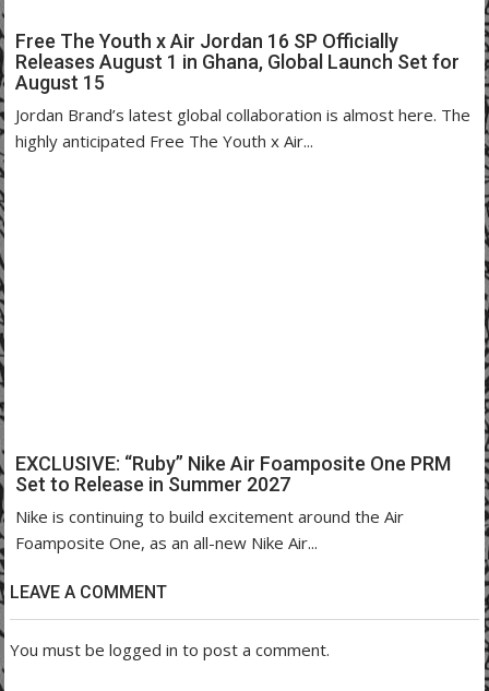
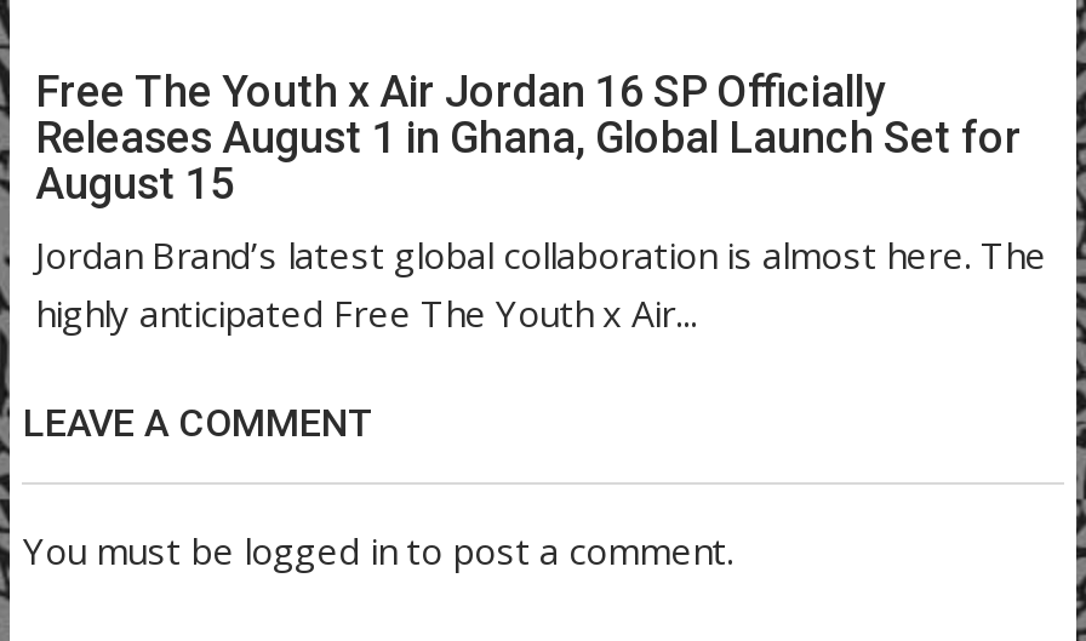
- EXCLUSIVE: “Ruby” Nike Air Foamposite One PRM
- Set to Release in Summer 2027
- Nike is continuing to build excitement around the Air
- Foamposite One, as an all-new Nike Air...
